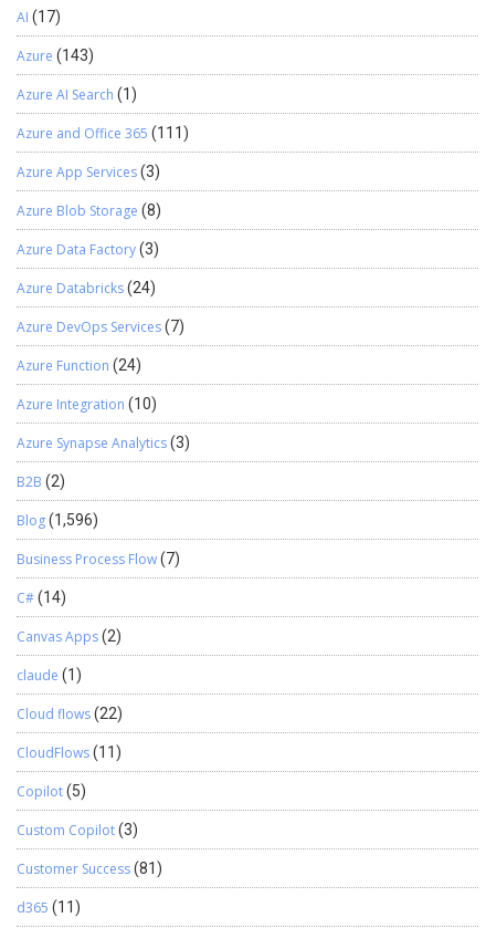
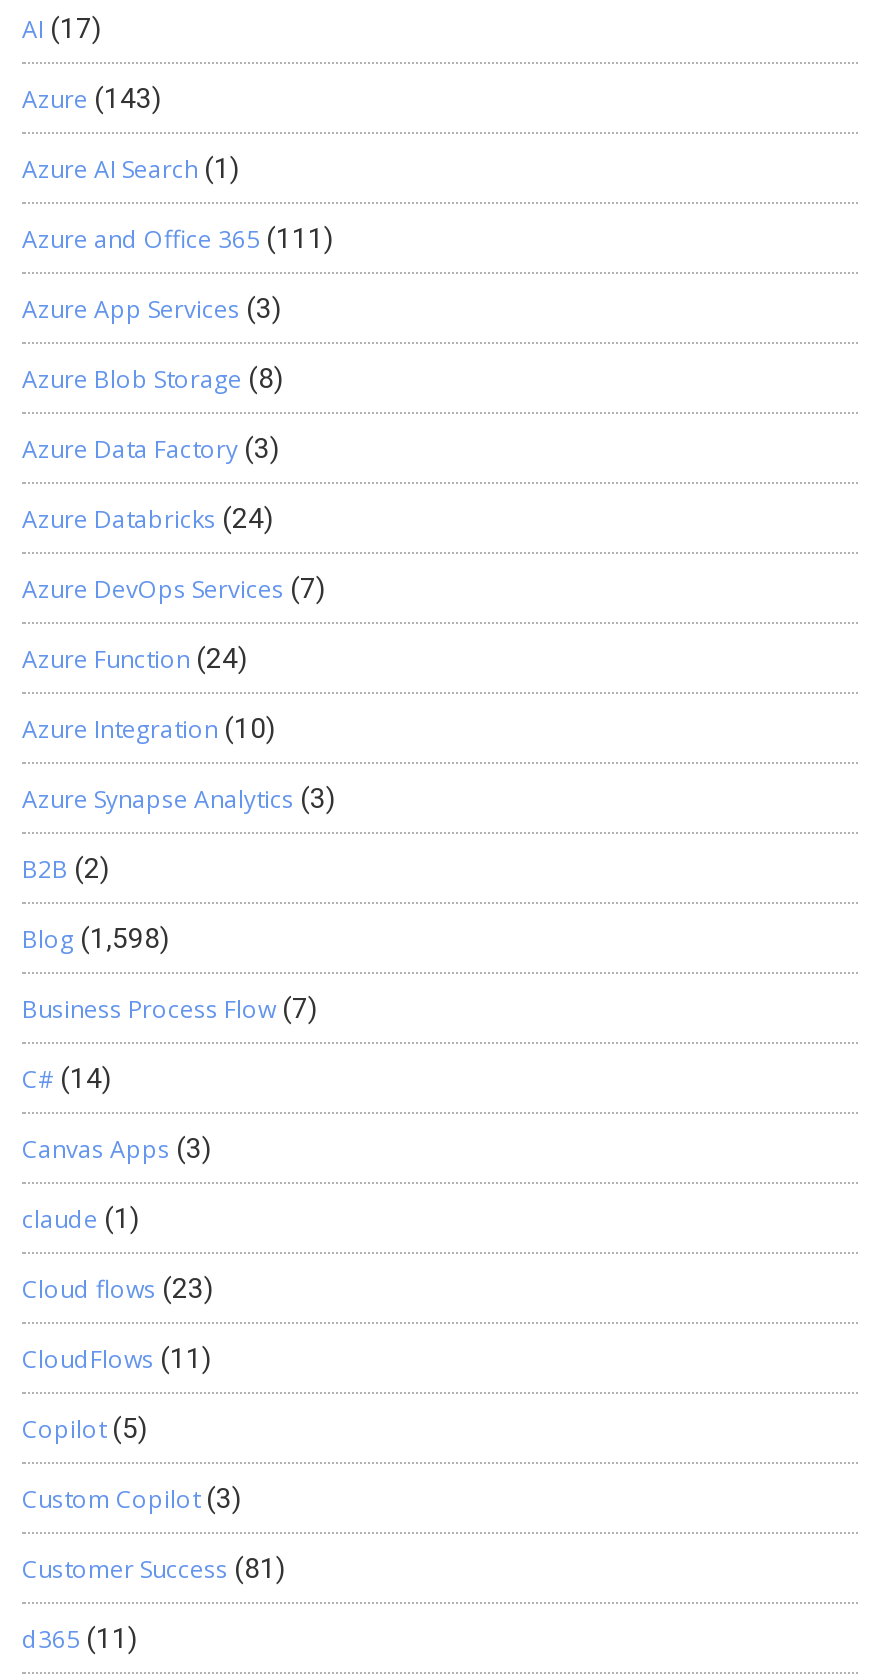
- Blog (1,596)
+ Blog (1,598)

- Canvas Apps (2)
+ Canvas Apps (3)

- Cloud flows (22)
+ Cloud flows (23)
